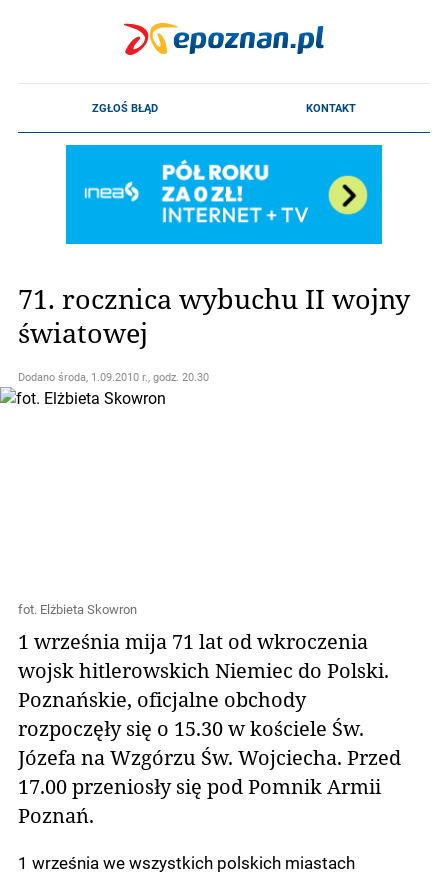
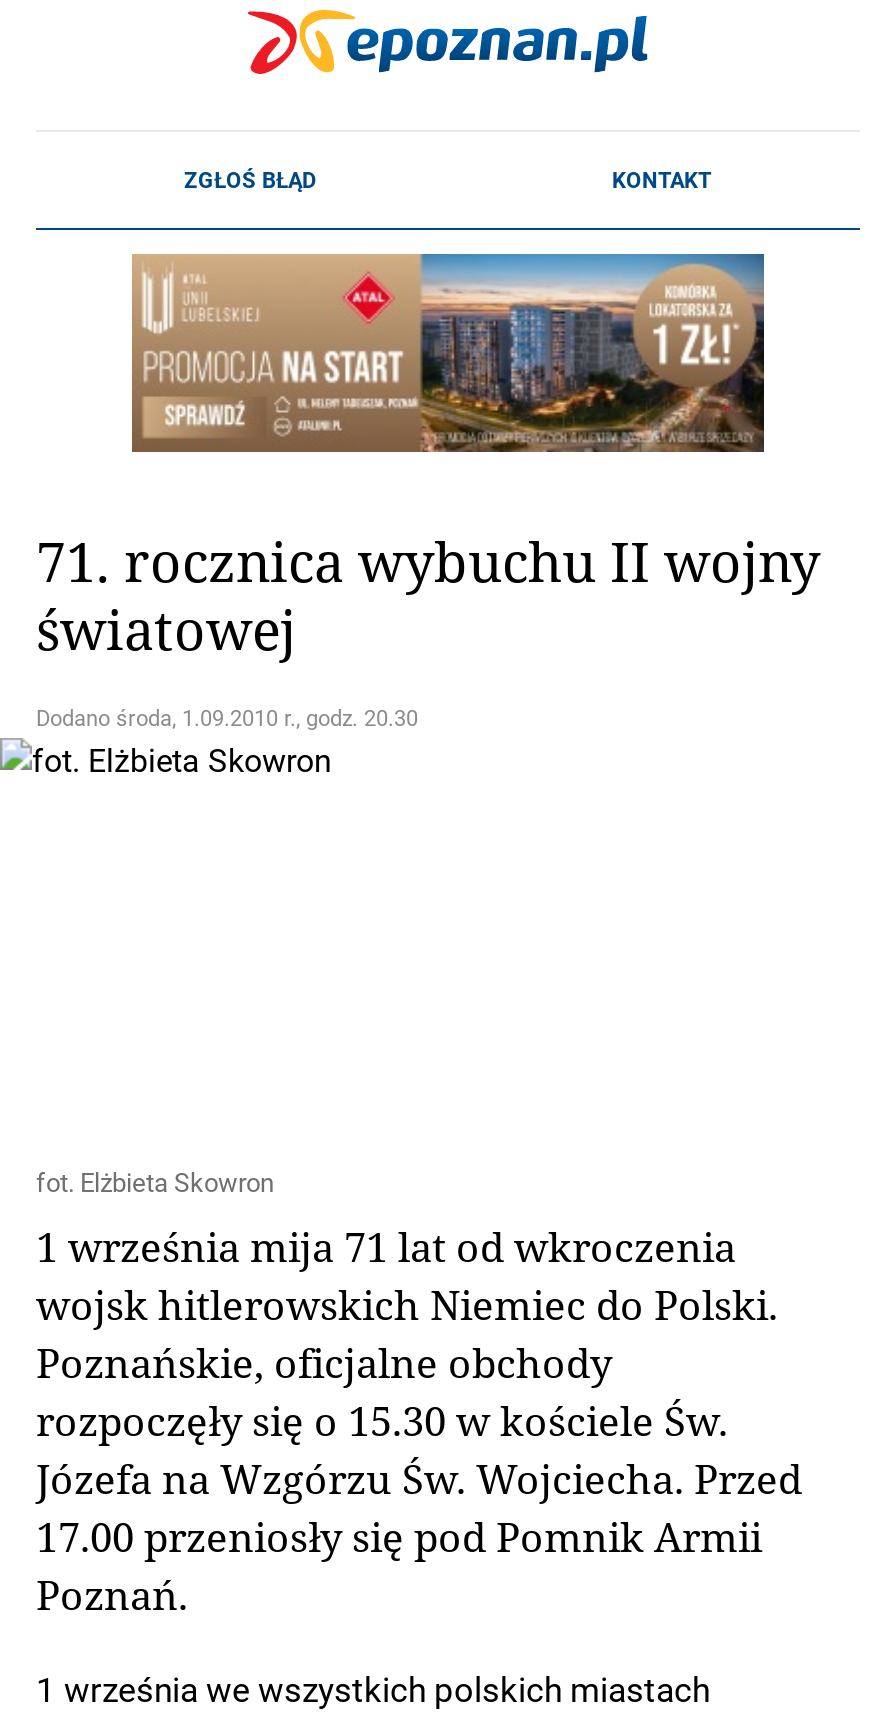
- [image]
+ [image]
